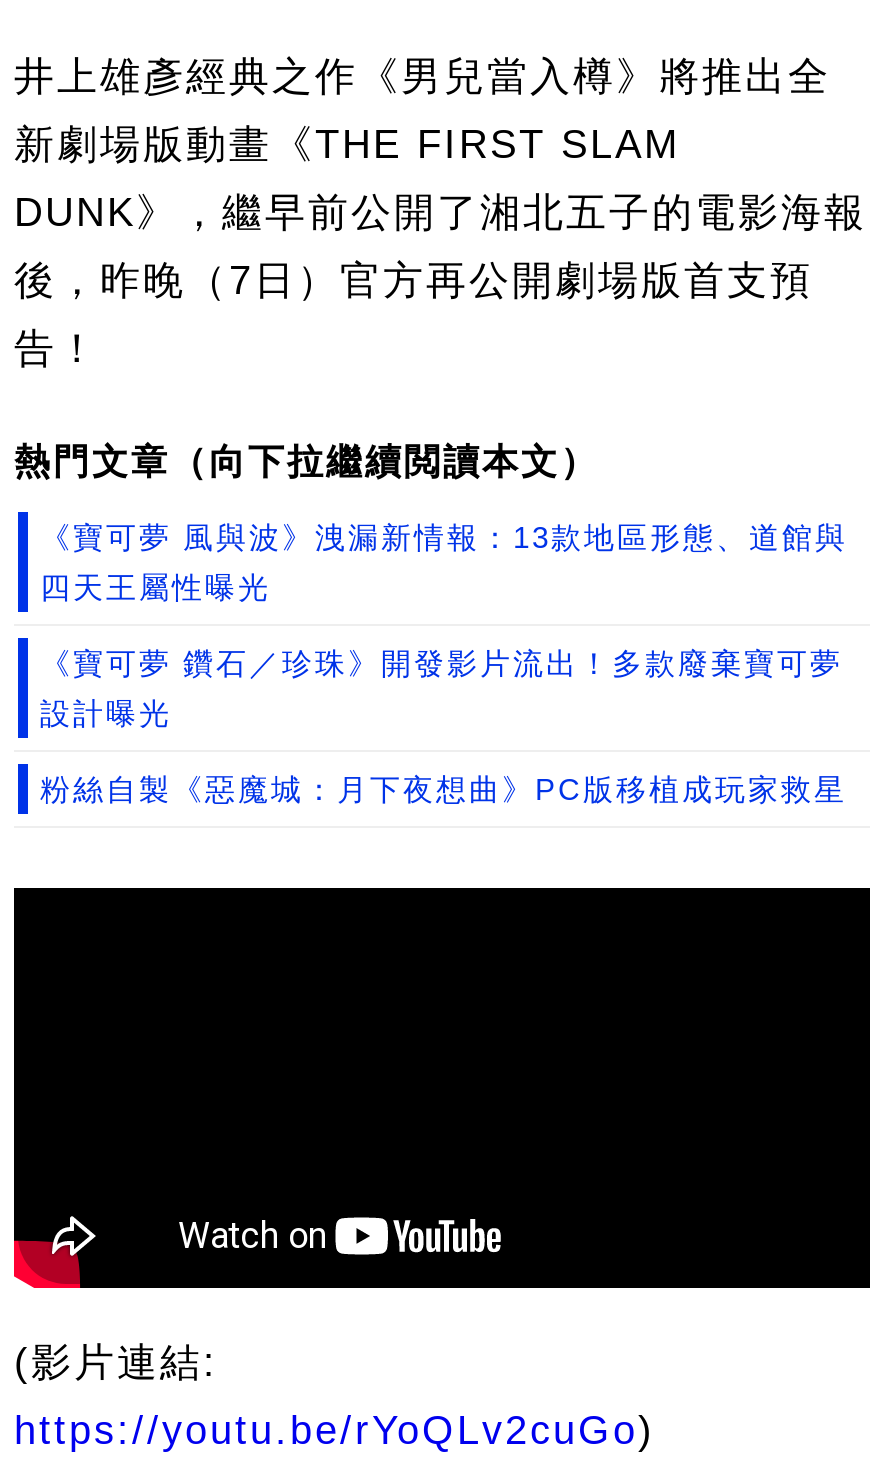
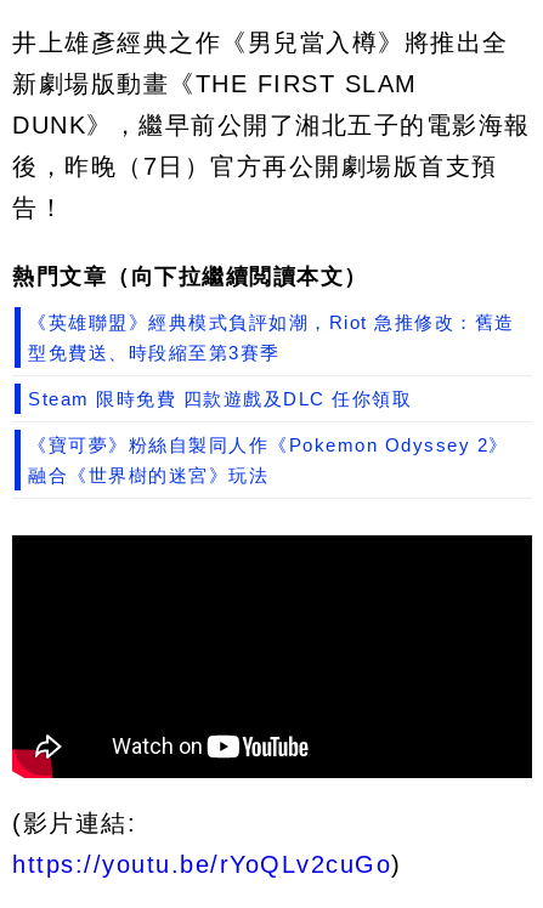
- 《寶可夢 風與波》洩漏新情報：13款地區形態、道館與
+ 《英雄聯盟》經典模式負評如潮，Riot 急推修改：舊造

- 四天王屬性曝光
+ 型免費送、時段縮至第3賽季

- 《寶可夢 鑽石／珍珠》開發影片流出！多款廢棄寶可夢
+ Steam 限時免費 四款遊戲及DLC 任你領取

- 設計曝光
+ 《寶可夢》粉絲自製同人作《Pokemon Odyssey 2》

- 粉絲自製《惡魔城：月下夜想曲》PC版移植成玩家救星
+ 融合《世界樹的迷宮》玩法
